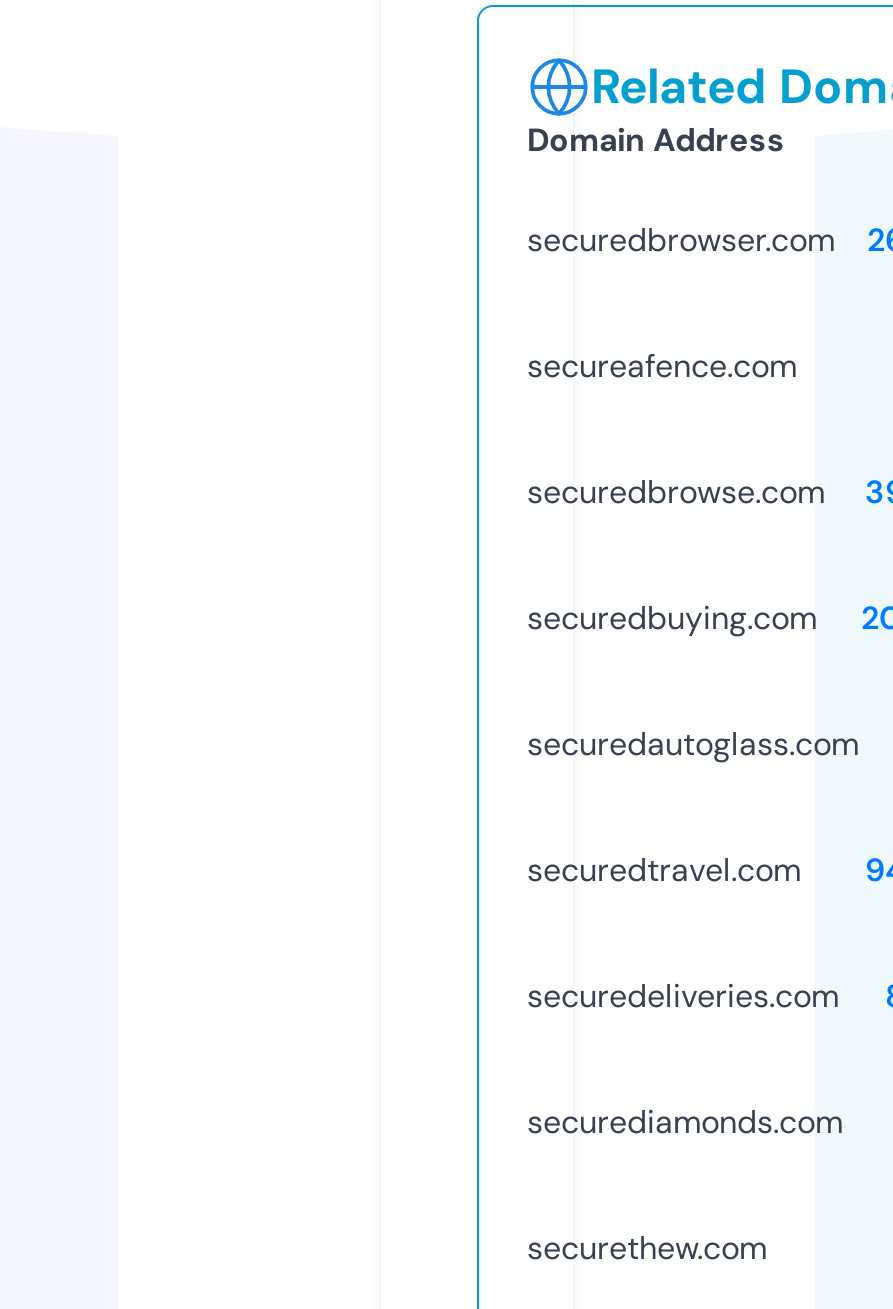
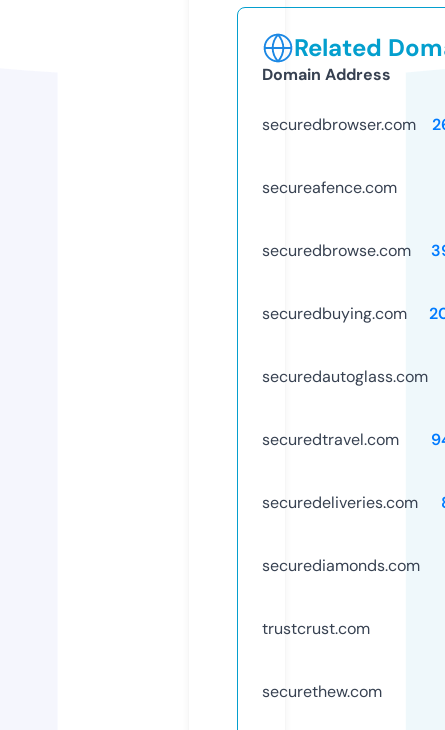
+ trustcrust.com
